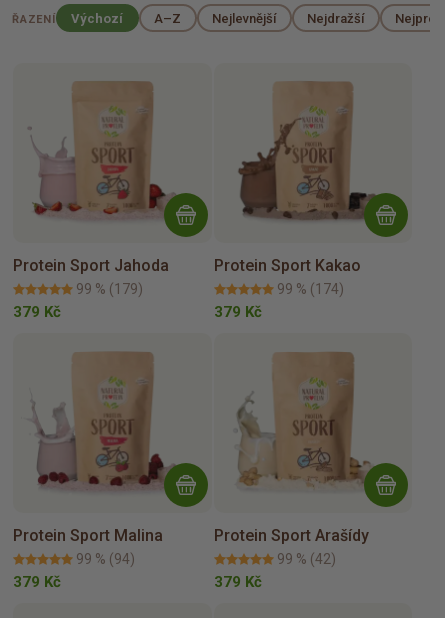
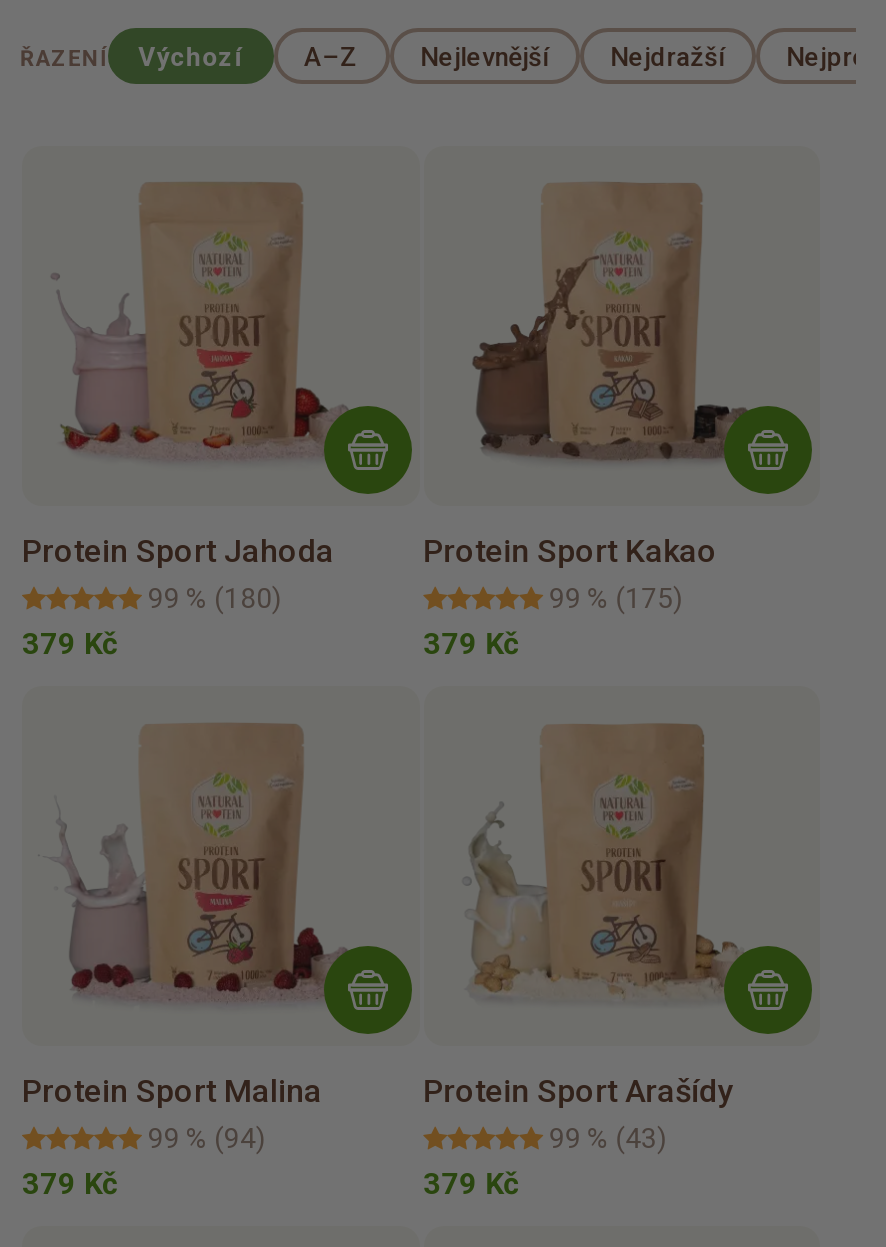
- 99 % (179)
+ 99 % (180)

- 99 % (174)
+ 99 % (175)

- 99 % (42)
+ 99 % (43)
